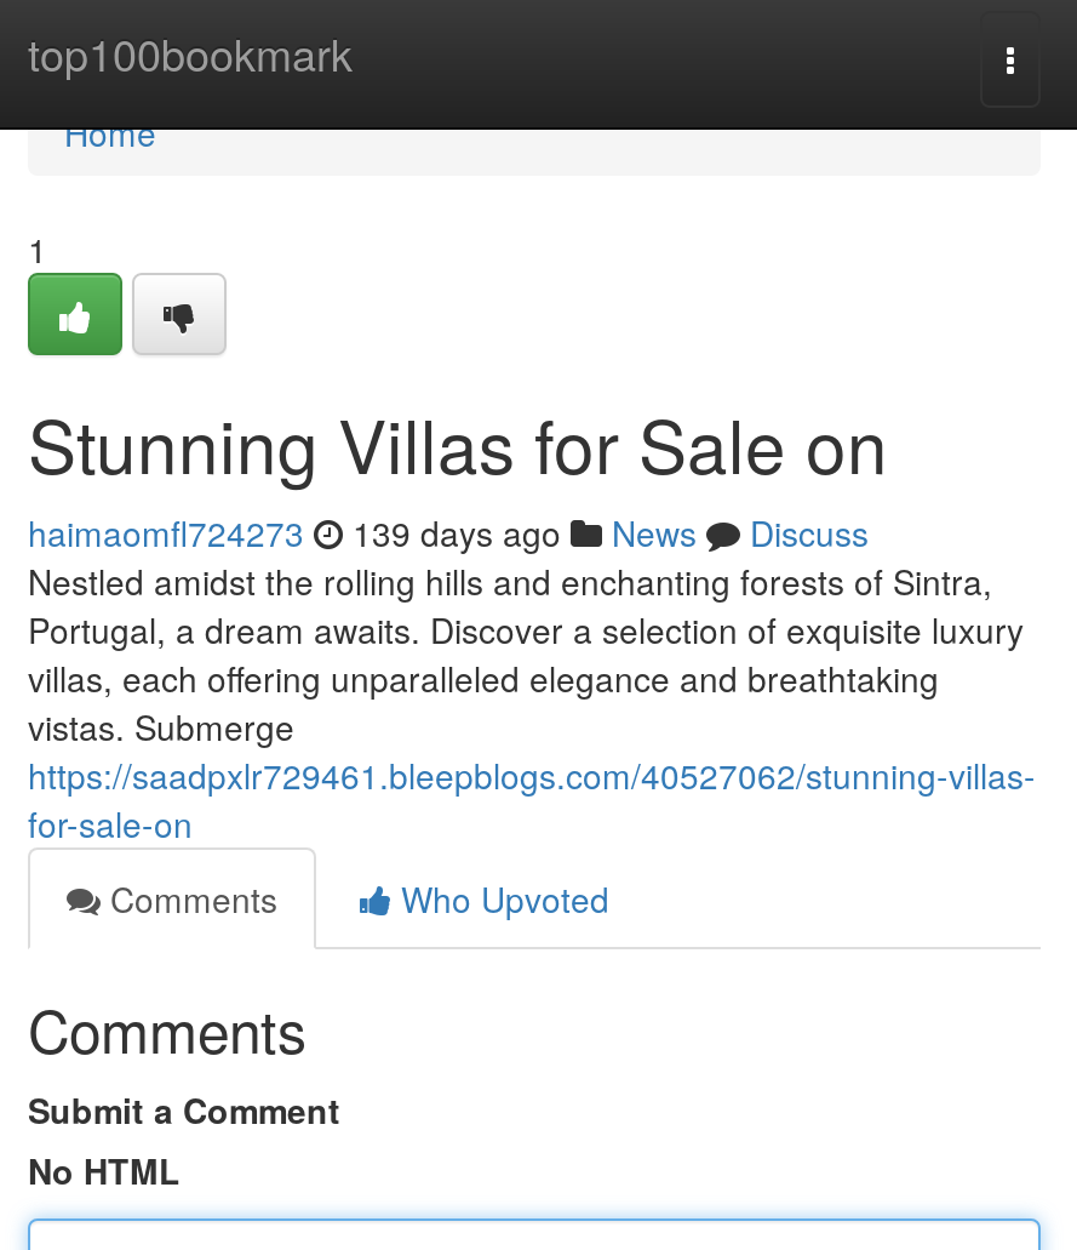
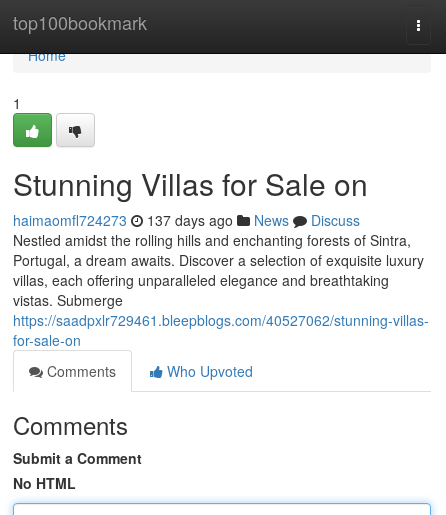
- haimaomfl724273 139 days ago News Discuss
+ haimaomfl724273 137 days ago News Discuss
